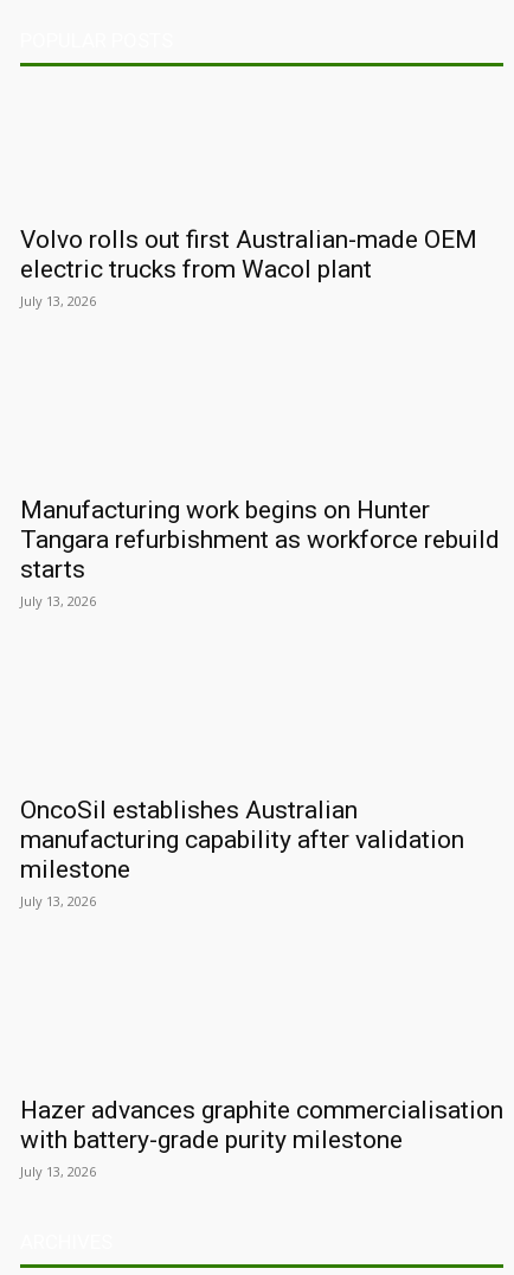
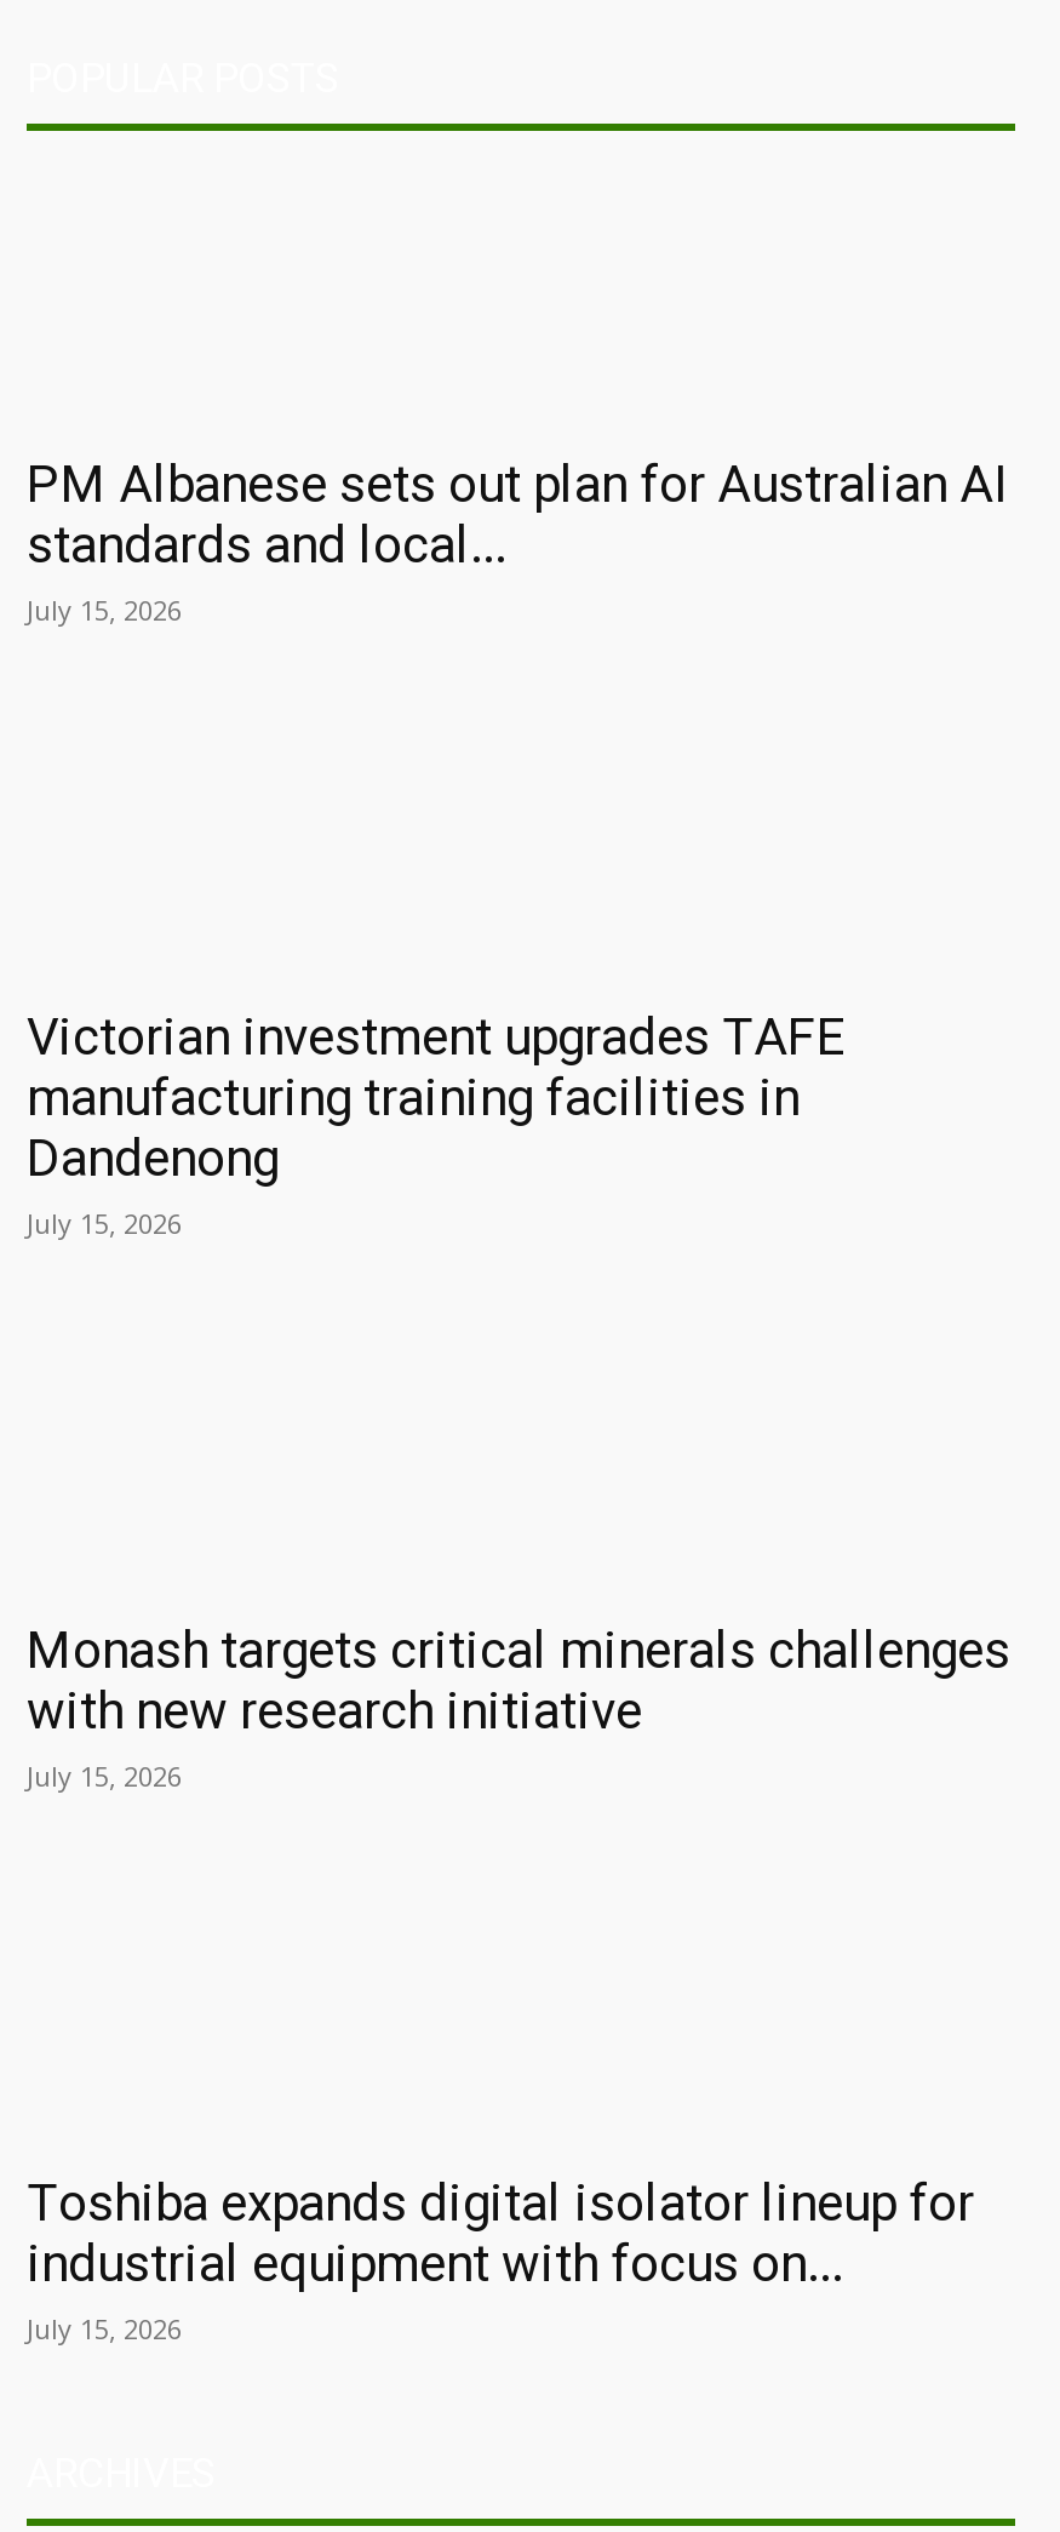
- Volvo rolls out first Australian-made OEM
- electric trucks from Wacol plant
- July 13, 2026
+ PM Albanese sets out plan for Australian AI
+ standards and local...
+ July 15, 2026

- Manufacturing work begins on Hunter
- Tangara refurbishment as workforce rebuild
- starts
- July 13, 2026
+ Victorian investment upgrades TAFE
+ manufacturing training facilities in
+ Dandenong
+ July 15, 2026

- OncoSil establishes Australian
- manufacturing capability after validation
- milestone
- July 13, 2026
+ Monash targets critical minerals challenges
+ with new research initiative
+ July 15, 2026

- Hazer advances graphite commercialisation
- with battery-grade purity milestone
- July 13, 2026
+ Toshiba expands digital isolator lineup for
+ industrial equipment with focus on...
+ July 15, 2026
